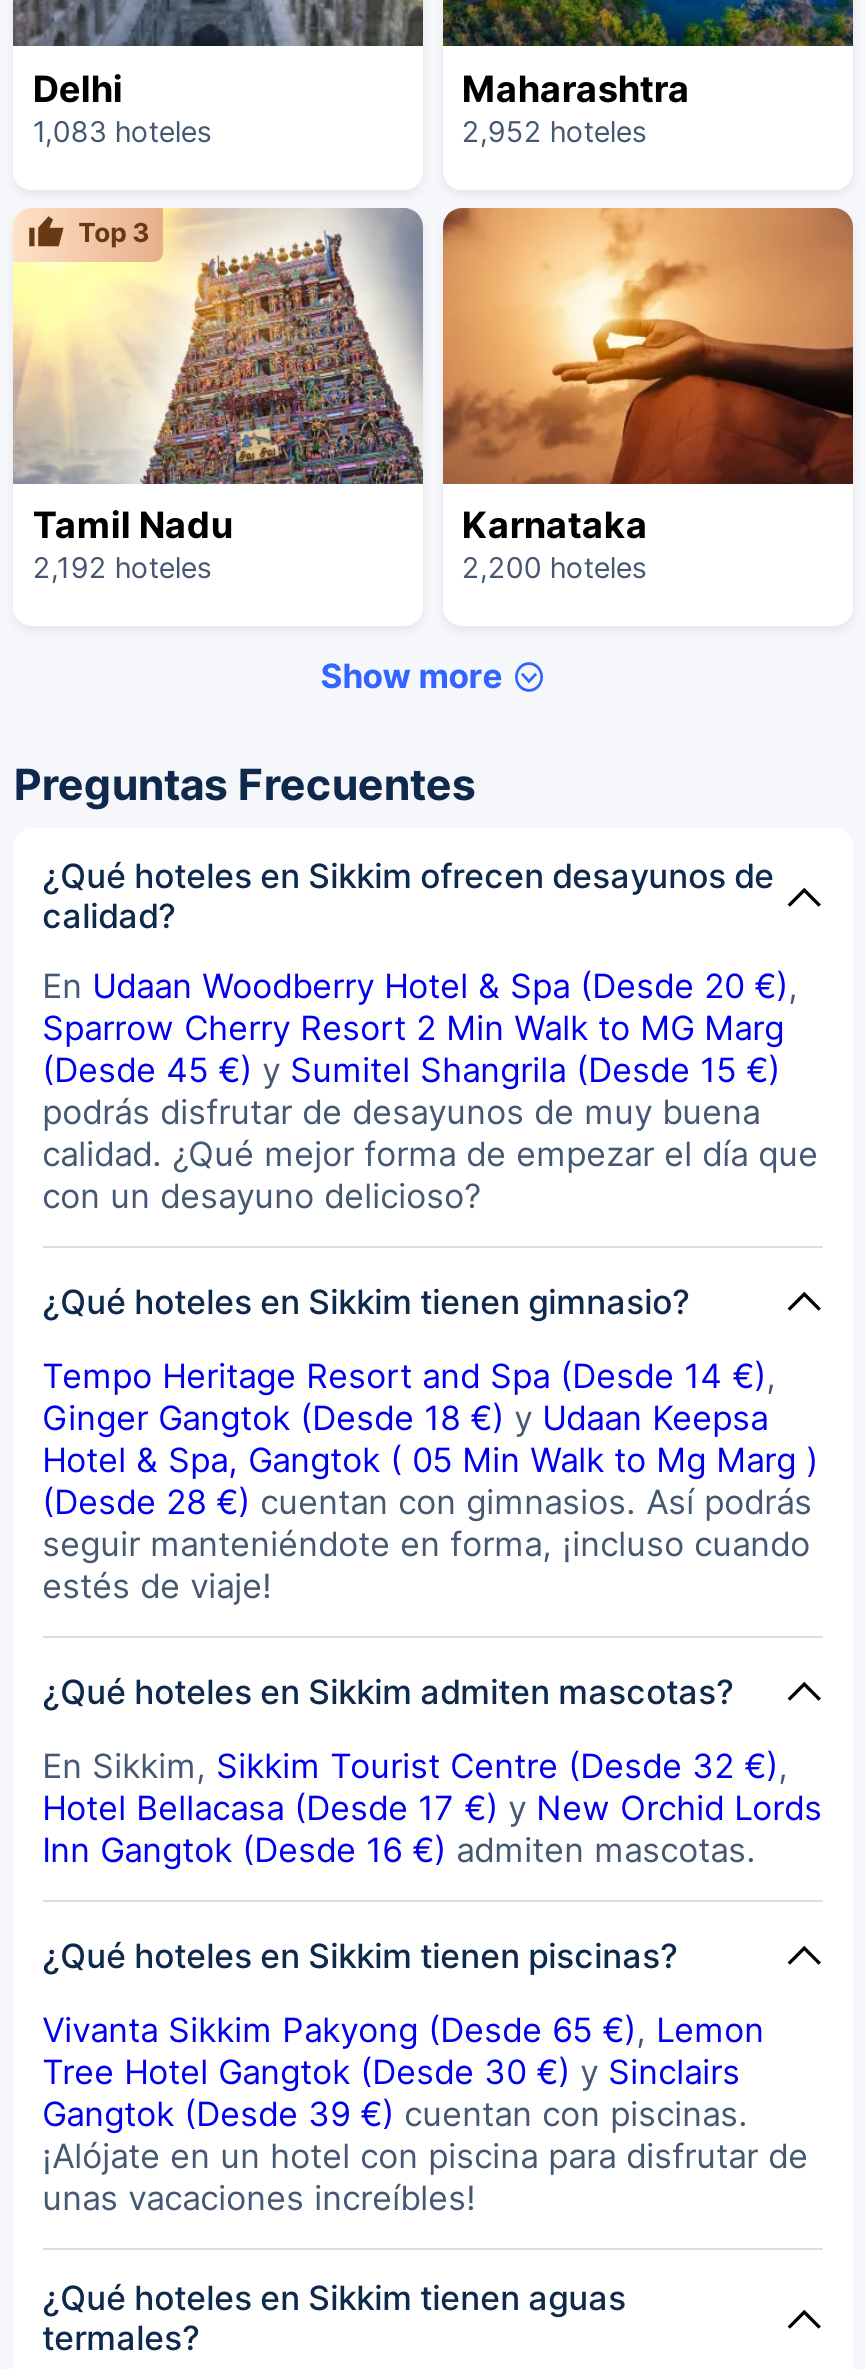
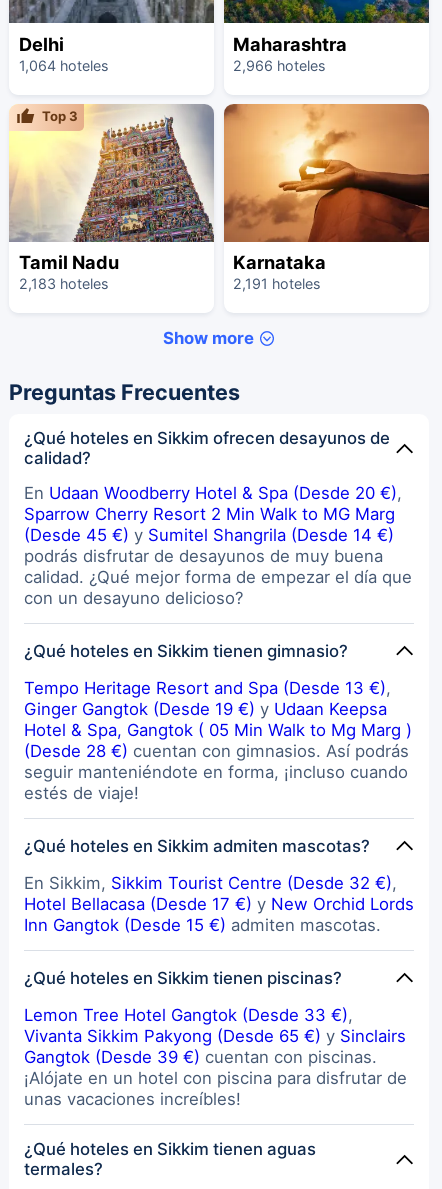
- 1,083 hoteles
+ 1,064 hoteles

- 2,952 hoteles
+ 2,966 hoteles

- 2,192 hoteles
+ 2,183 hoteles

- 2,200 hoteles
+ 2,191 hoteles

- (Desde 45 €) y Sumitel Shangrila (Desde 15 €)
+ (Desde 45 €) y Sumitel Shangrila (Desde 14 €)

- Tempo Heritage Resort and Spa (Desde 14 €),
+ Tempo Heritage Resort and Spa (Desde 13 €),

- Ginger Gangtok (Desde 18 €) y Udaan Keepsa
+ Ginger Gangtok (Desde 19 €) y Udaan Keepsa

- Inn Gangtok (Desde 16 €) admiten mascotas.
+ Inn Gangtok (Desde 15 €) admiten mascotas.

- Vivanta Sikkim Pakyong (Desde 65 €), Lemon
- Tree Hotel Gangtok (Desde 30 €) y Sinclairs
+ Lemon Tree Hotel Gangtok (Desde 33 €),
+ Vivanta Sikkim Pakyong (Desde 65 €) y Sinclairs
